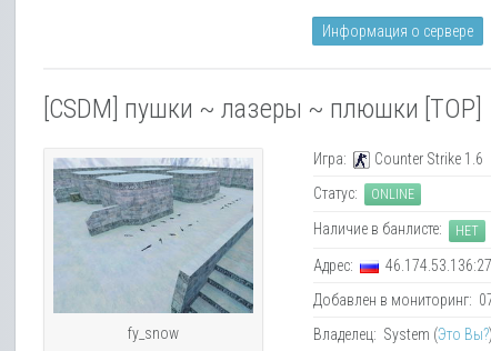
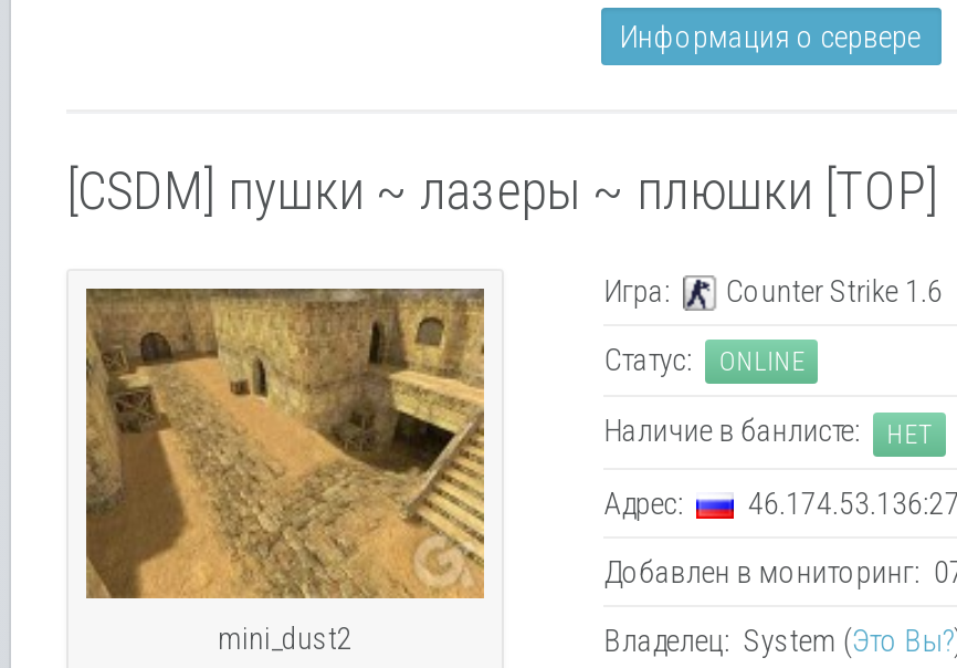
- [image]
- fy_snow
+ [image]
+ mini_dust2
